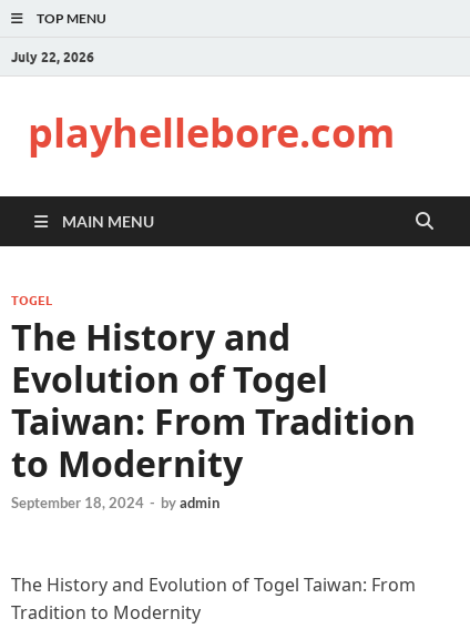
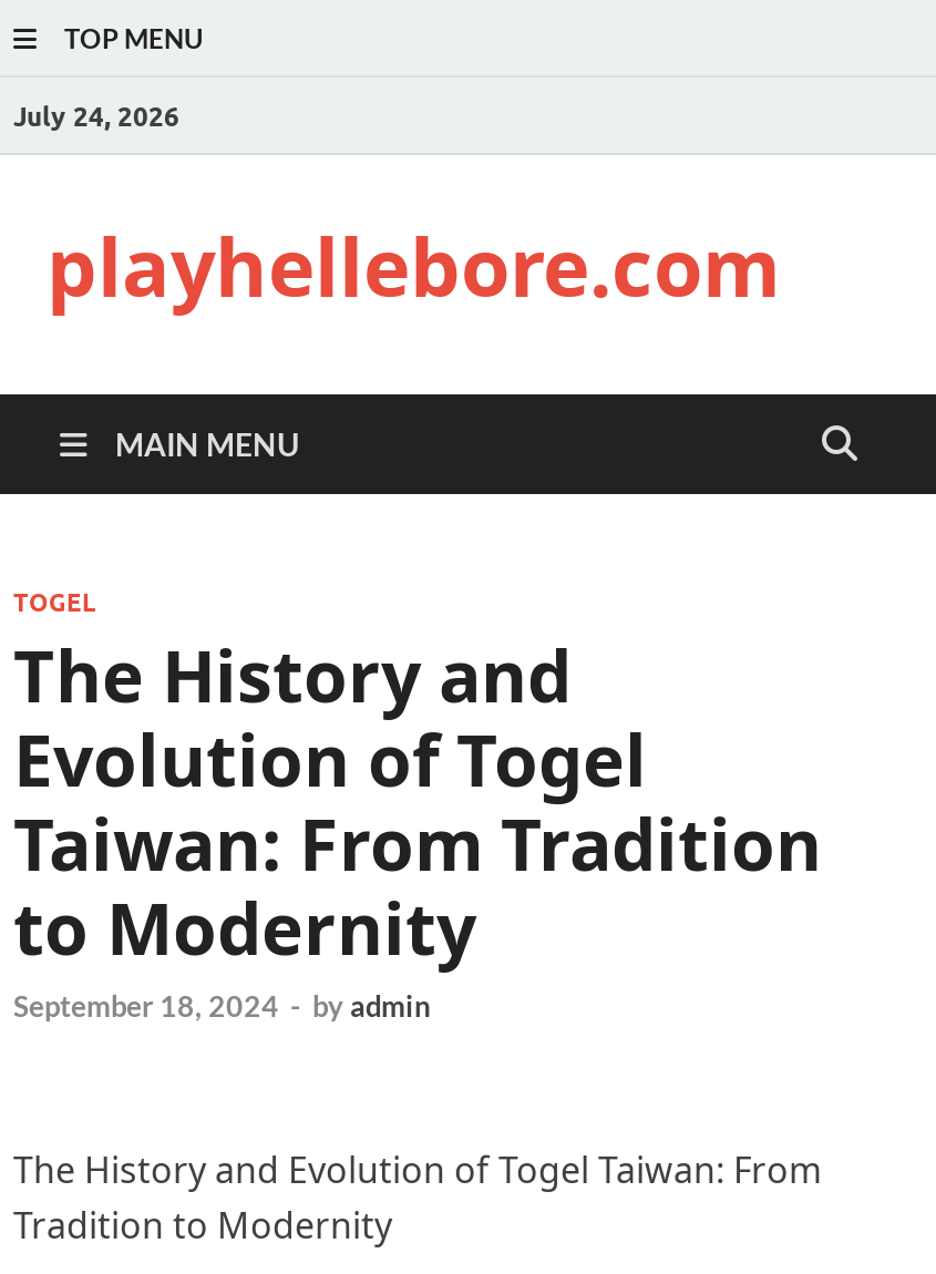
- July 22, 2026
+ July 24, 2026
